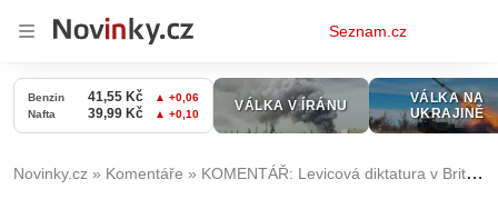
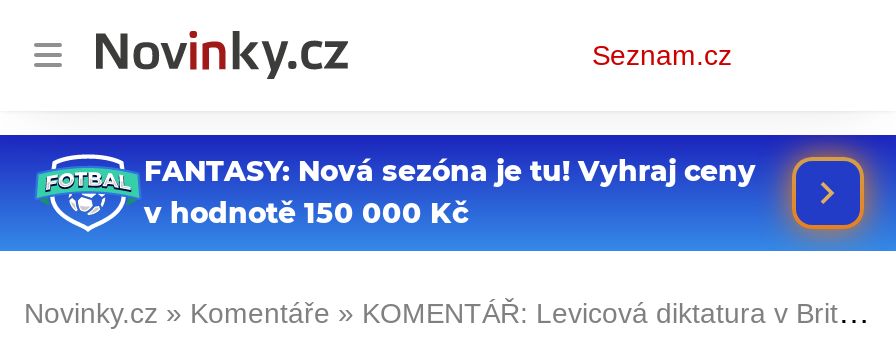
- [image]
+ [image]
